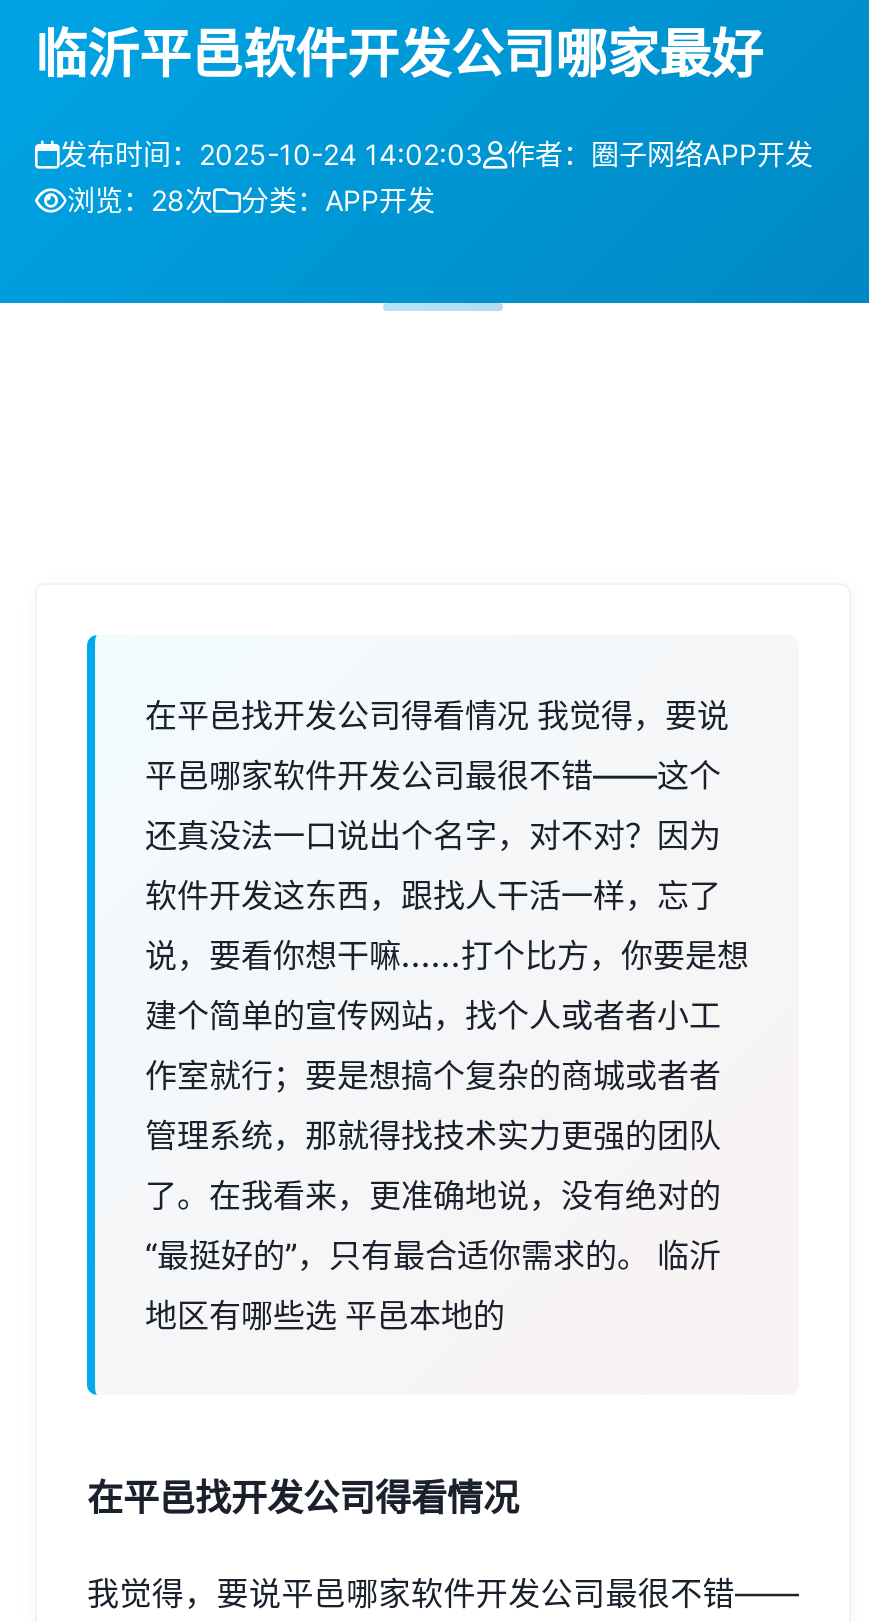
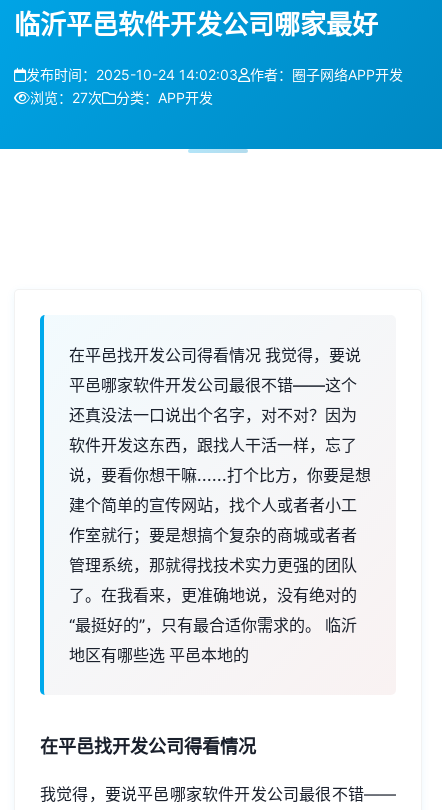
- 浏览：28次 分类：APP开发
+ 浏览：27次 分类：APP开发
